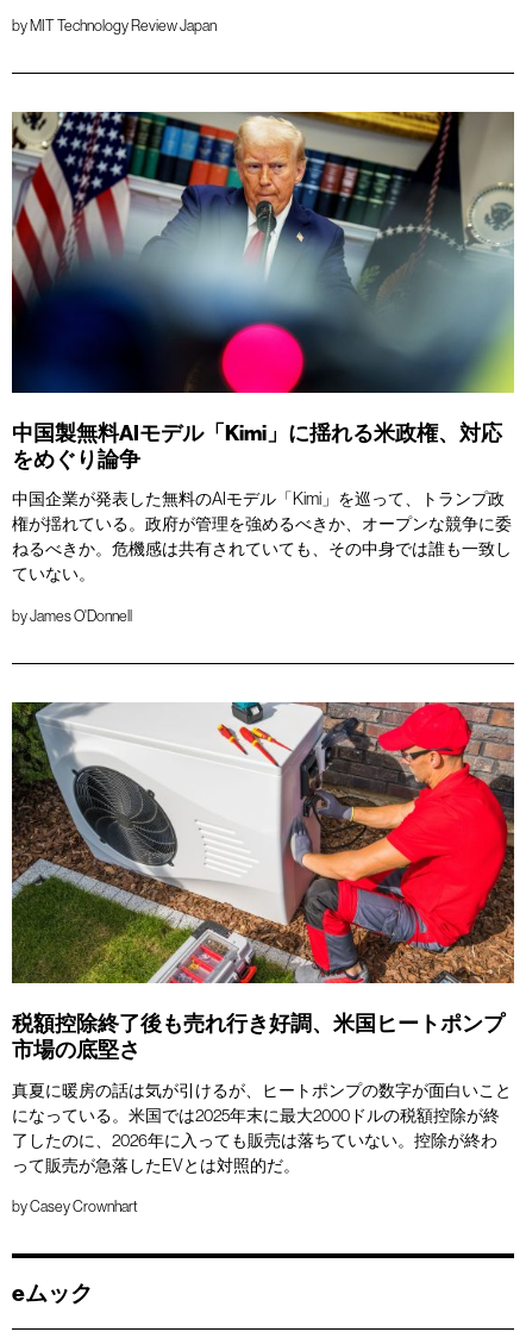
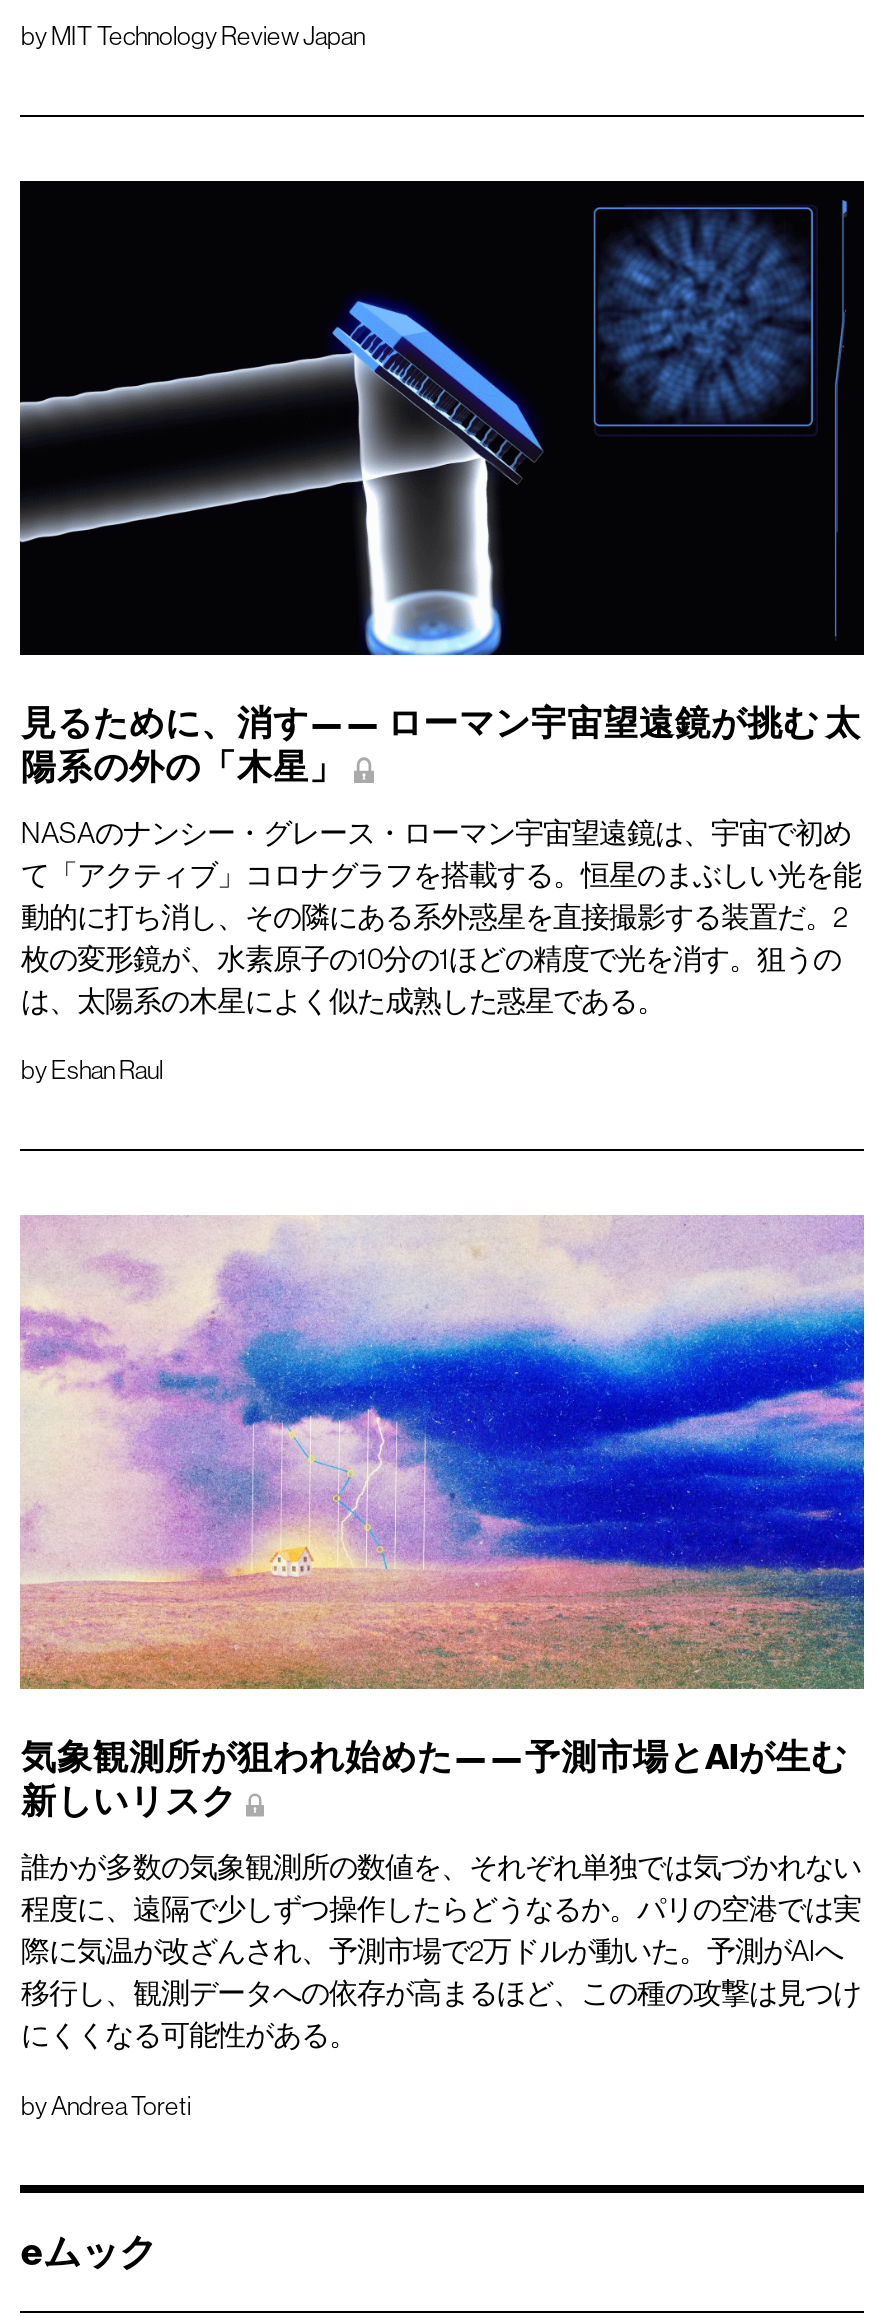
- [image]
+ [image]

- 中国製無料AIモデル「Kimi」に揺れる米政権、対応
- をめぐり論争
+ 見るために、消す——ローマン宇宙望遠鏡が挑む太
+ 陽系の外の「木星」

- 中国企業が発表した無料のAIモデル「Kimi」を巡って、トランプ政
- 権が揺れている。政府が管理を強めるべきか、オープンな競争に委
- ねるべきか。危機感は共有されていても、その中身では誰も一致し
- ていない。
+ NASAのナンシー・グレース・ローマン宇宙望遠鏡は、宇宙で初め
+ て「アクティブ」コロナグラフを搭載する。恒星のまぶしい光を能
+ 動的に打ち消し、その隣にある系外惑星を直接撮影する装置だ。2
+ 枚の変形鏡が、水素原子の10分の1ほどの精度で光を消す。狙うの
+ は、太陽系の木星によく似た成熟した惑星である。

- byJames O'Donnell
+ byEshan Raul

- [image]
- 税額控除終了後も売れ行き好調、米国ヒートポンプ
- 市場の底堅さ
+ [image]
+ 気象観測所が狙われ始めた——予測市場とAIが生む
+ 新しいリスク

- 真夏に暖房の話は気が引けるが、ヒートポンプの数字が面白いこと
- になっている。米国では2025年末に最大2000ドルの税額控除が終
- 了したのに、2026年に入っても販売は落ちていない。控除が終わ
- って販売が急落したEVとは対照的だ。
+ 誰かが多数の気象観測所の数値を、それぞれ単独では気づかれない
+ 程度に、遠隔で少しずつ操作したらどうなるか。パリの空港では実
+ 際に気温が改ざんされ、予測市場で2万ドルが動いた。予測がAIへ
+ 移行し、観測データへの依存が高まるほど、この種の攻撃は見つけ
+ にくくなる可能性がある。

- byCasey Crownhart
+ byAndrea Toreti
